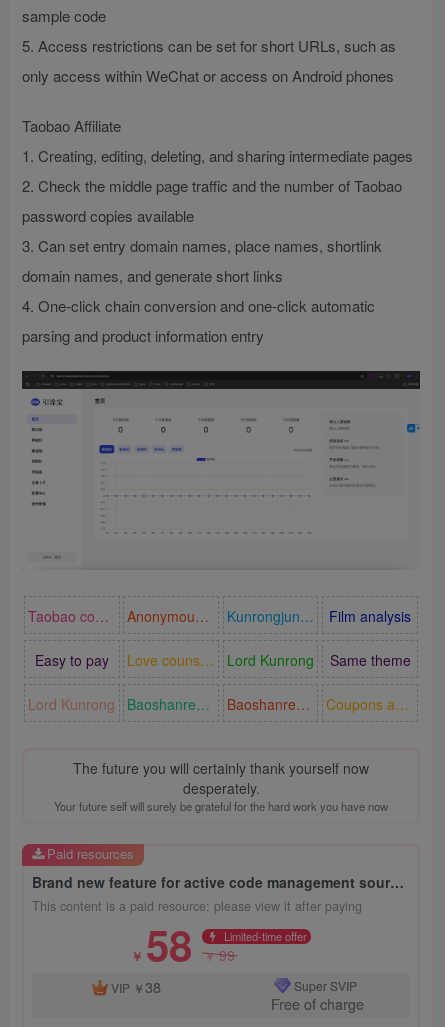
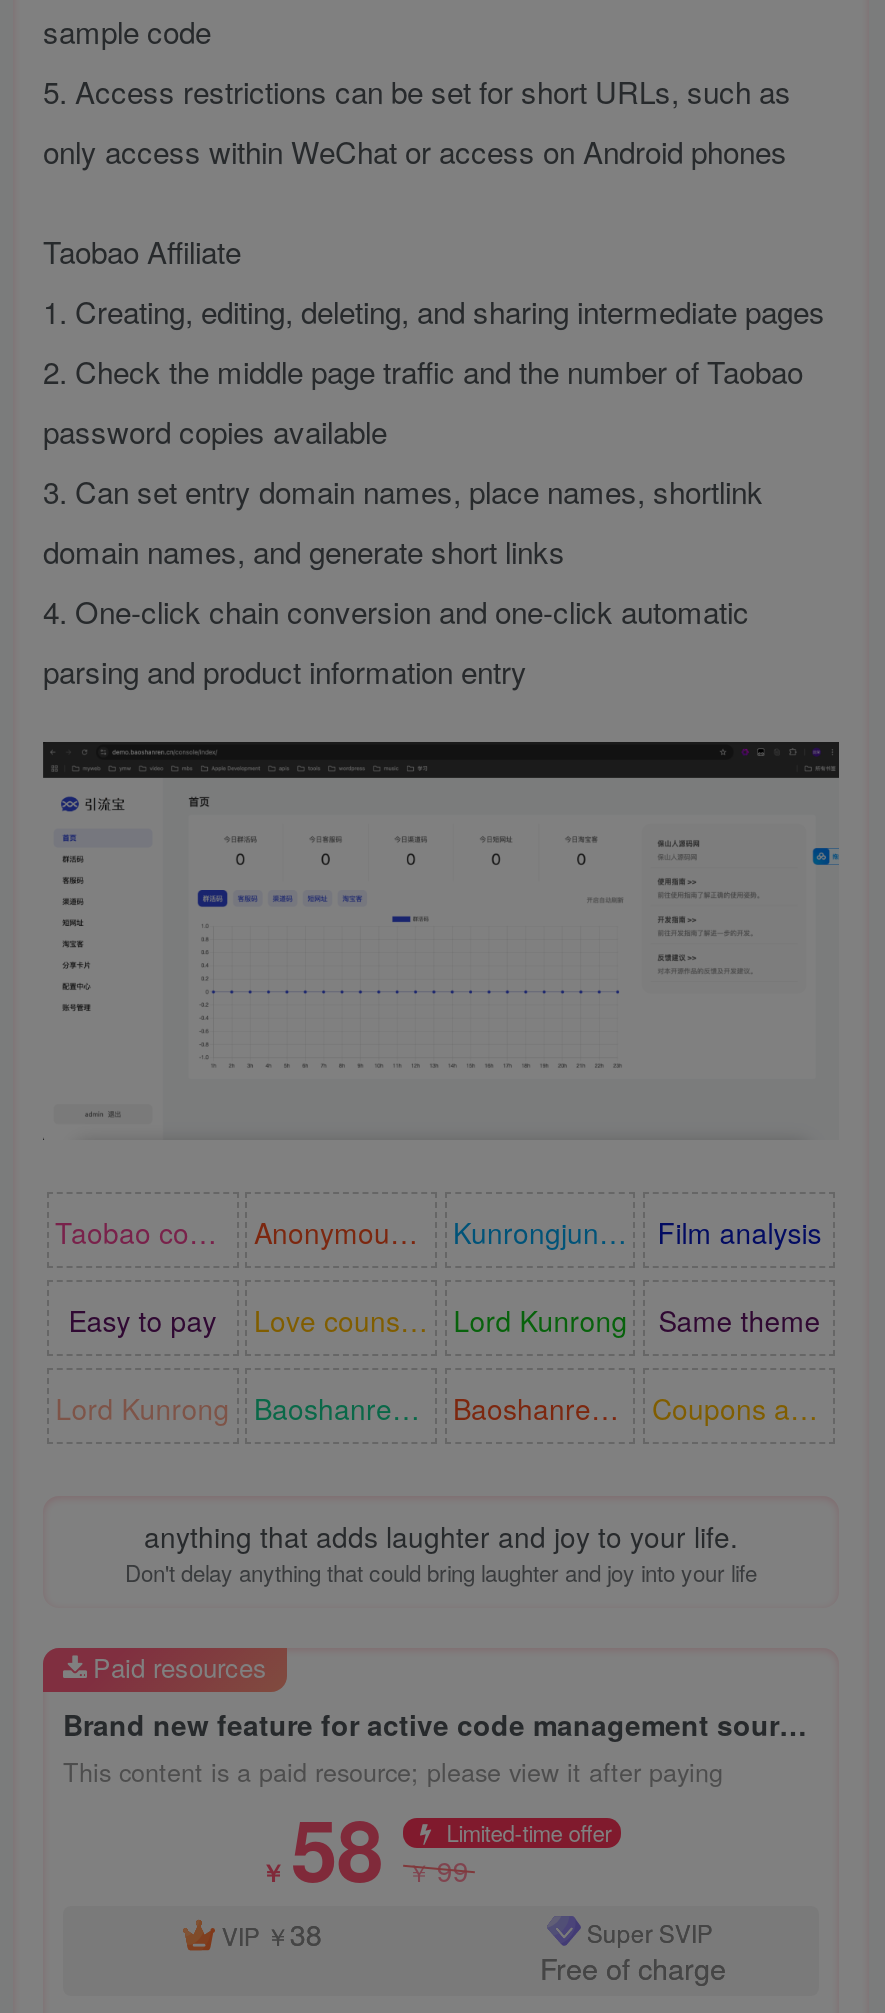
- The future you will certainly thank yourself now
- desperately.
- Your future self will surely be grateful for the hard work you have now
+ anything that adds laughter and joy to your life.
+ Don't delay anything that could bring laughter and joy into your life
